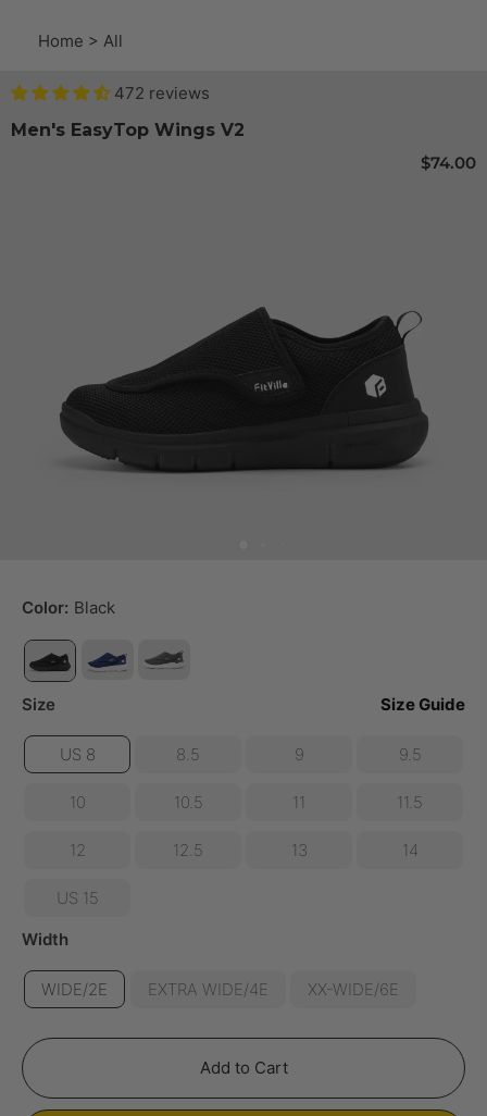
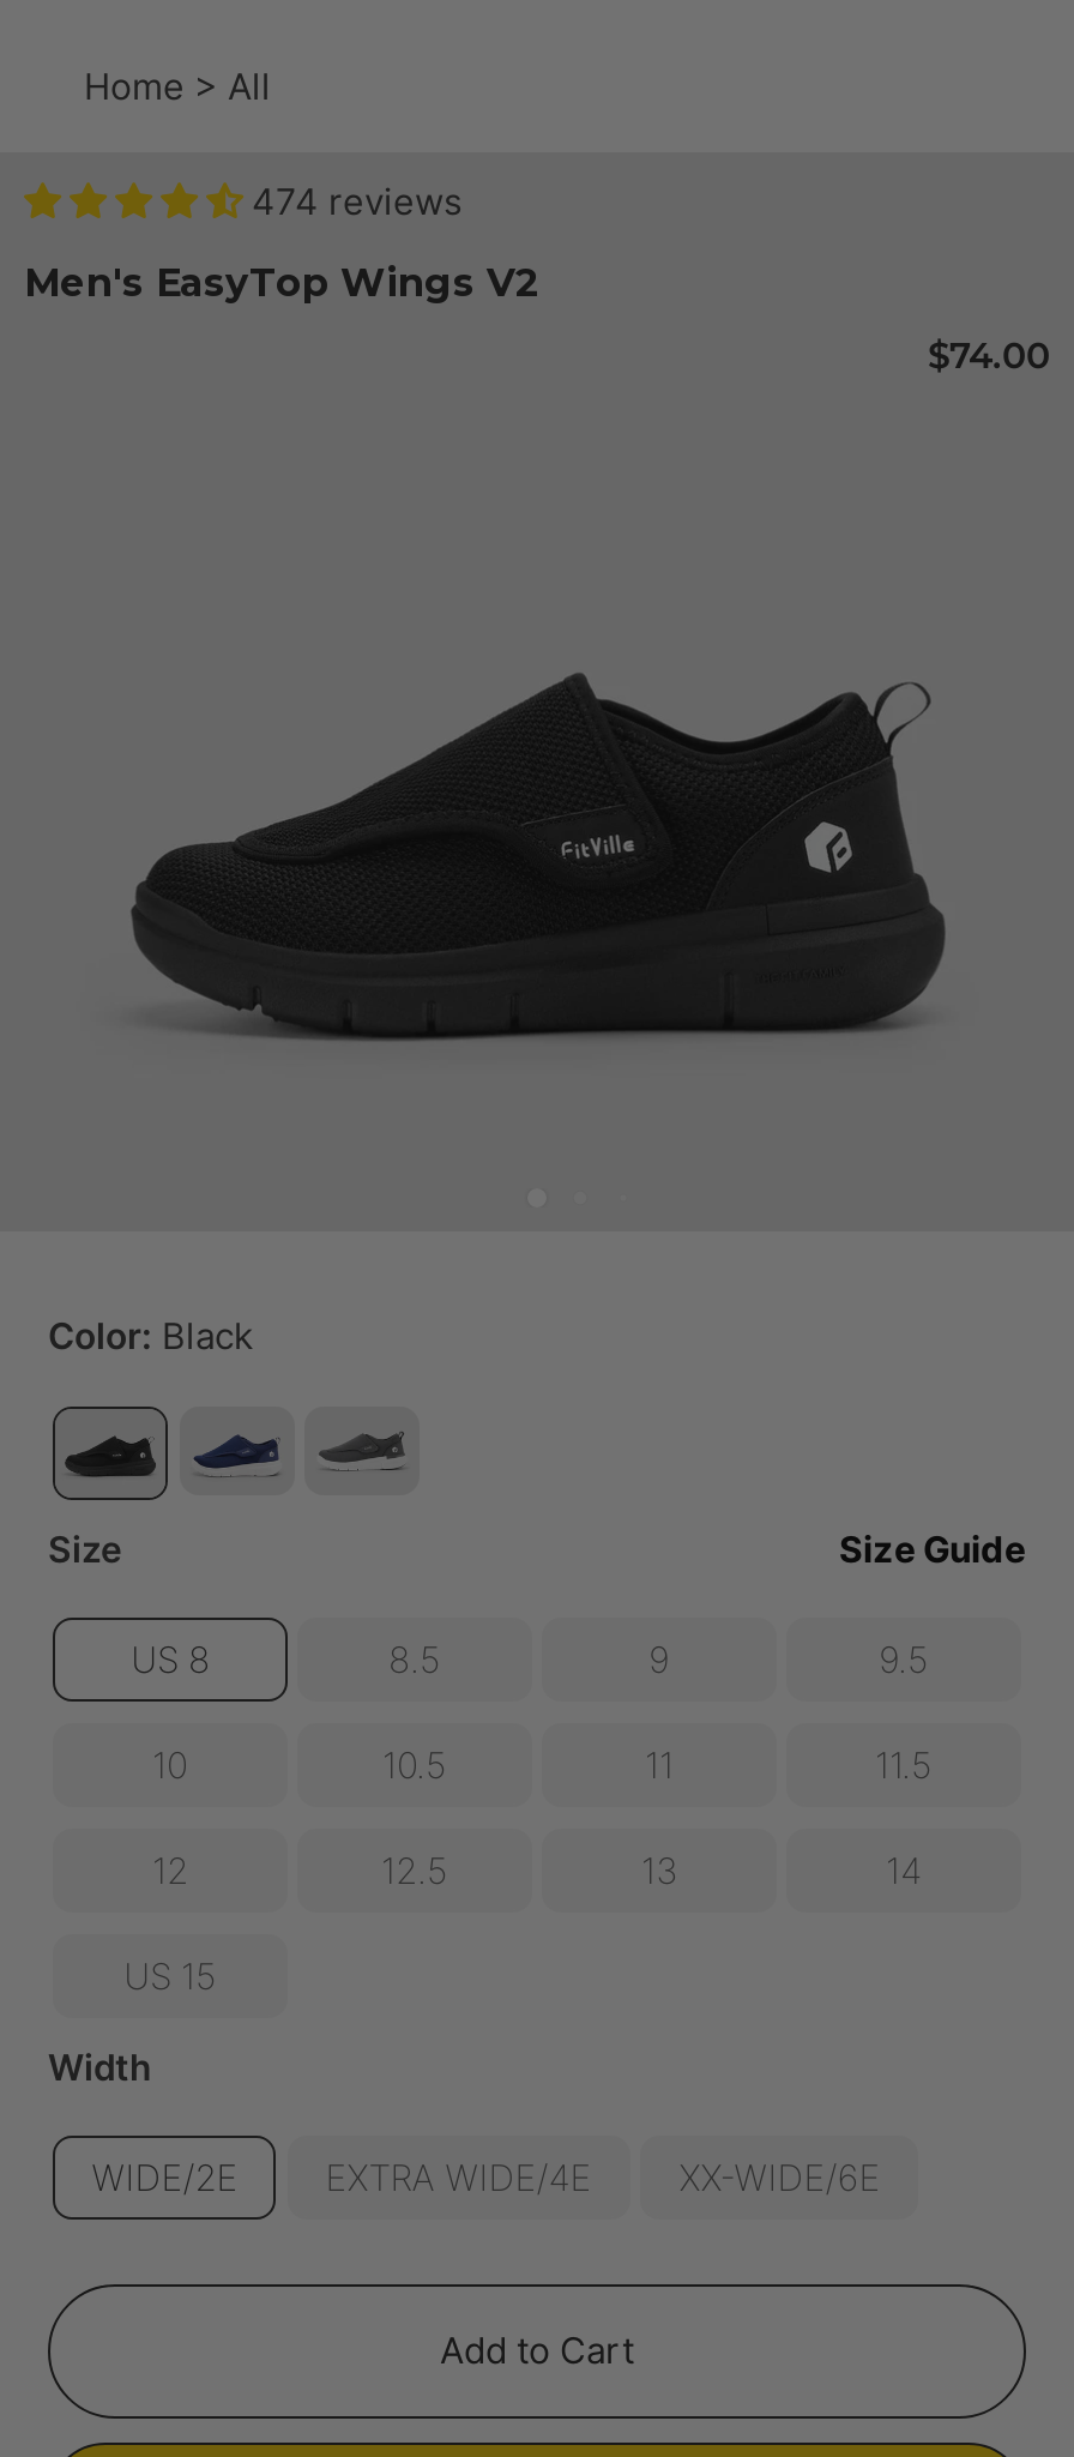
- 472 reviews
+ 474 reviews
